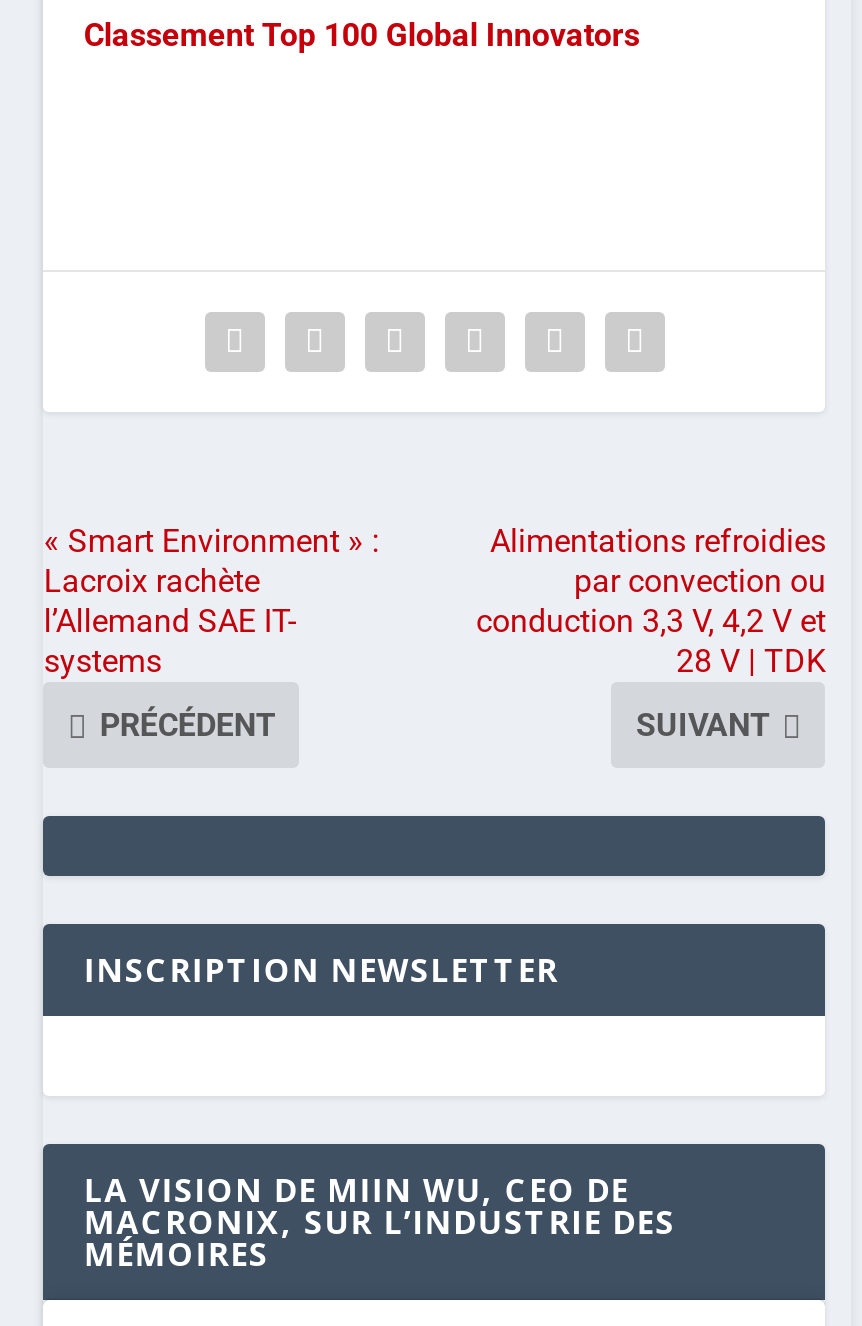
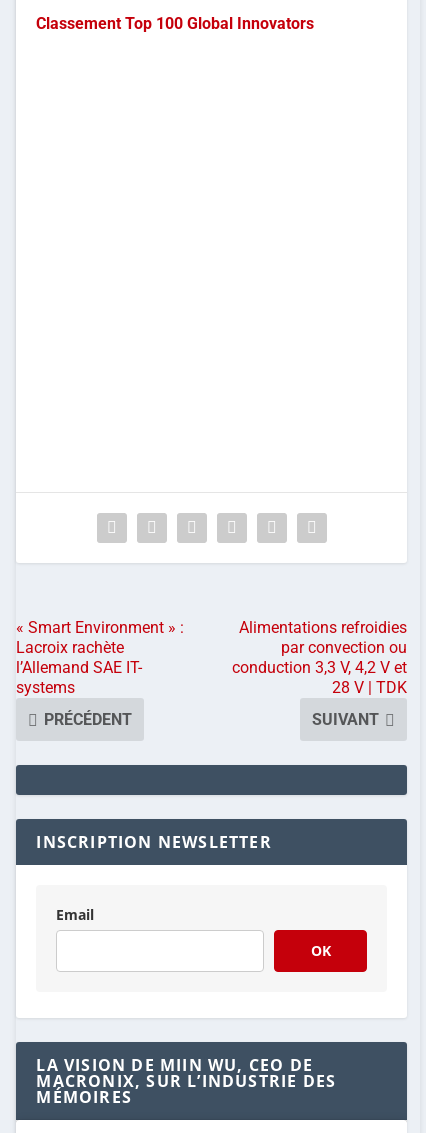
+ Email
+ OK
